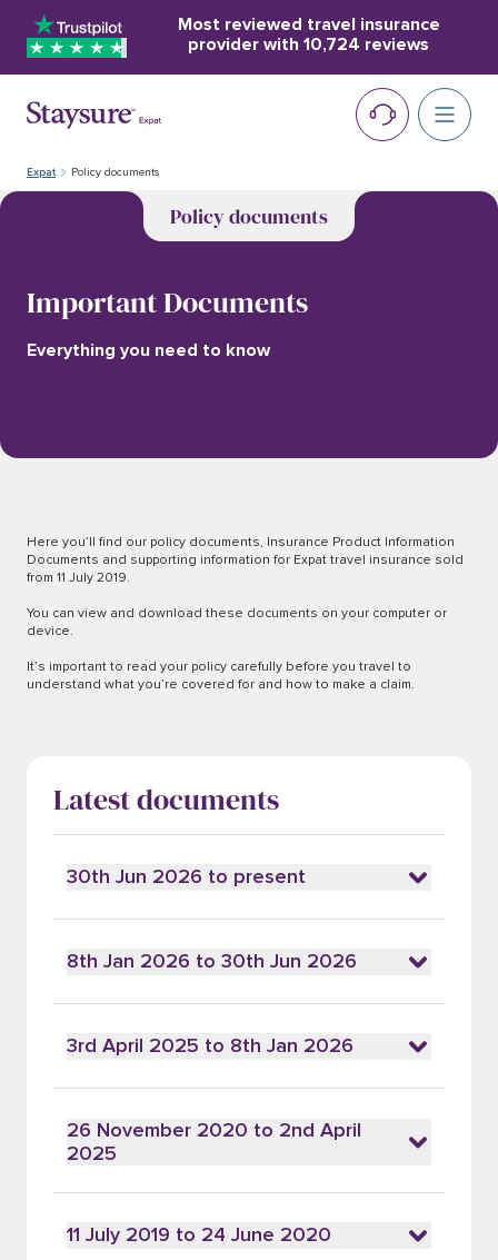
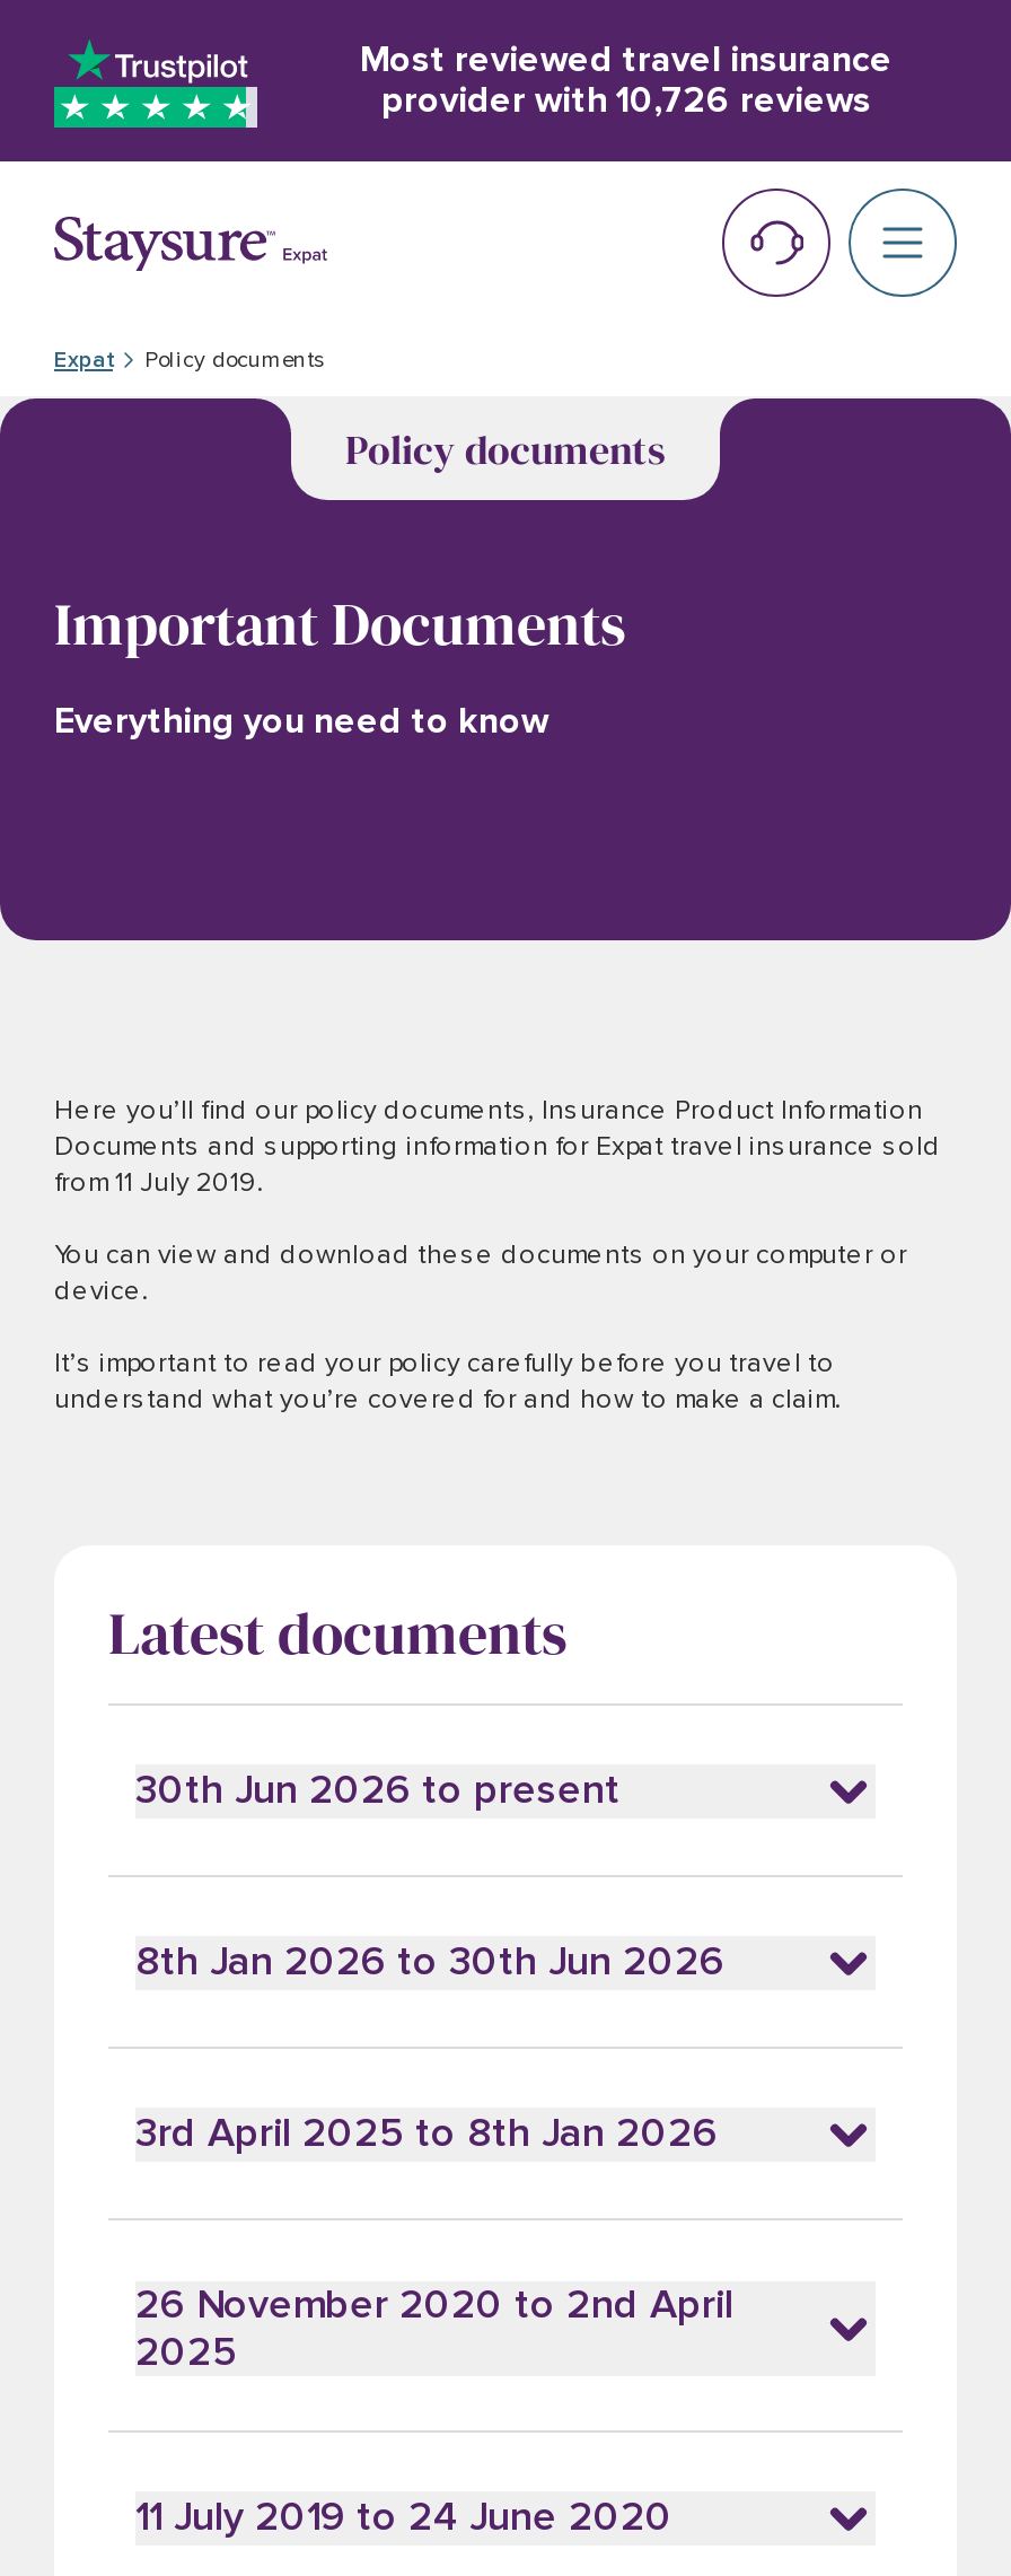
- provider with 10,724 reviews
+ provider with 10,726 reviews
